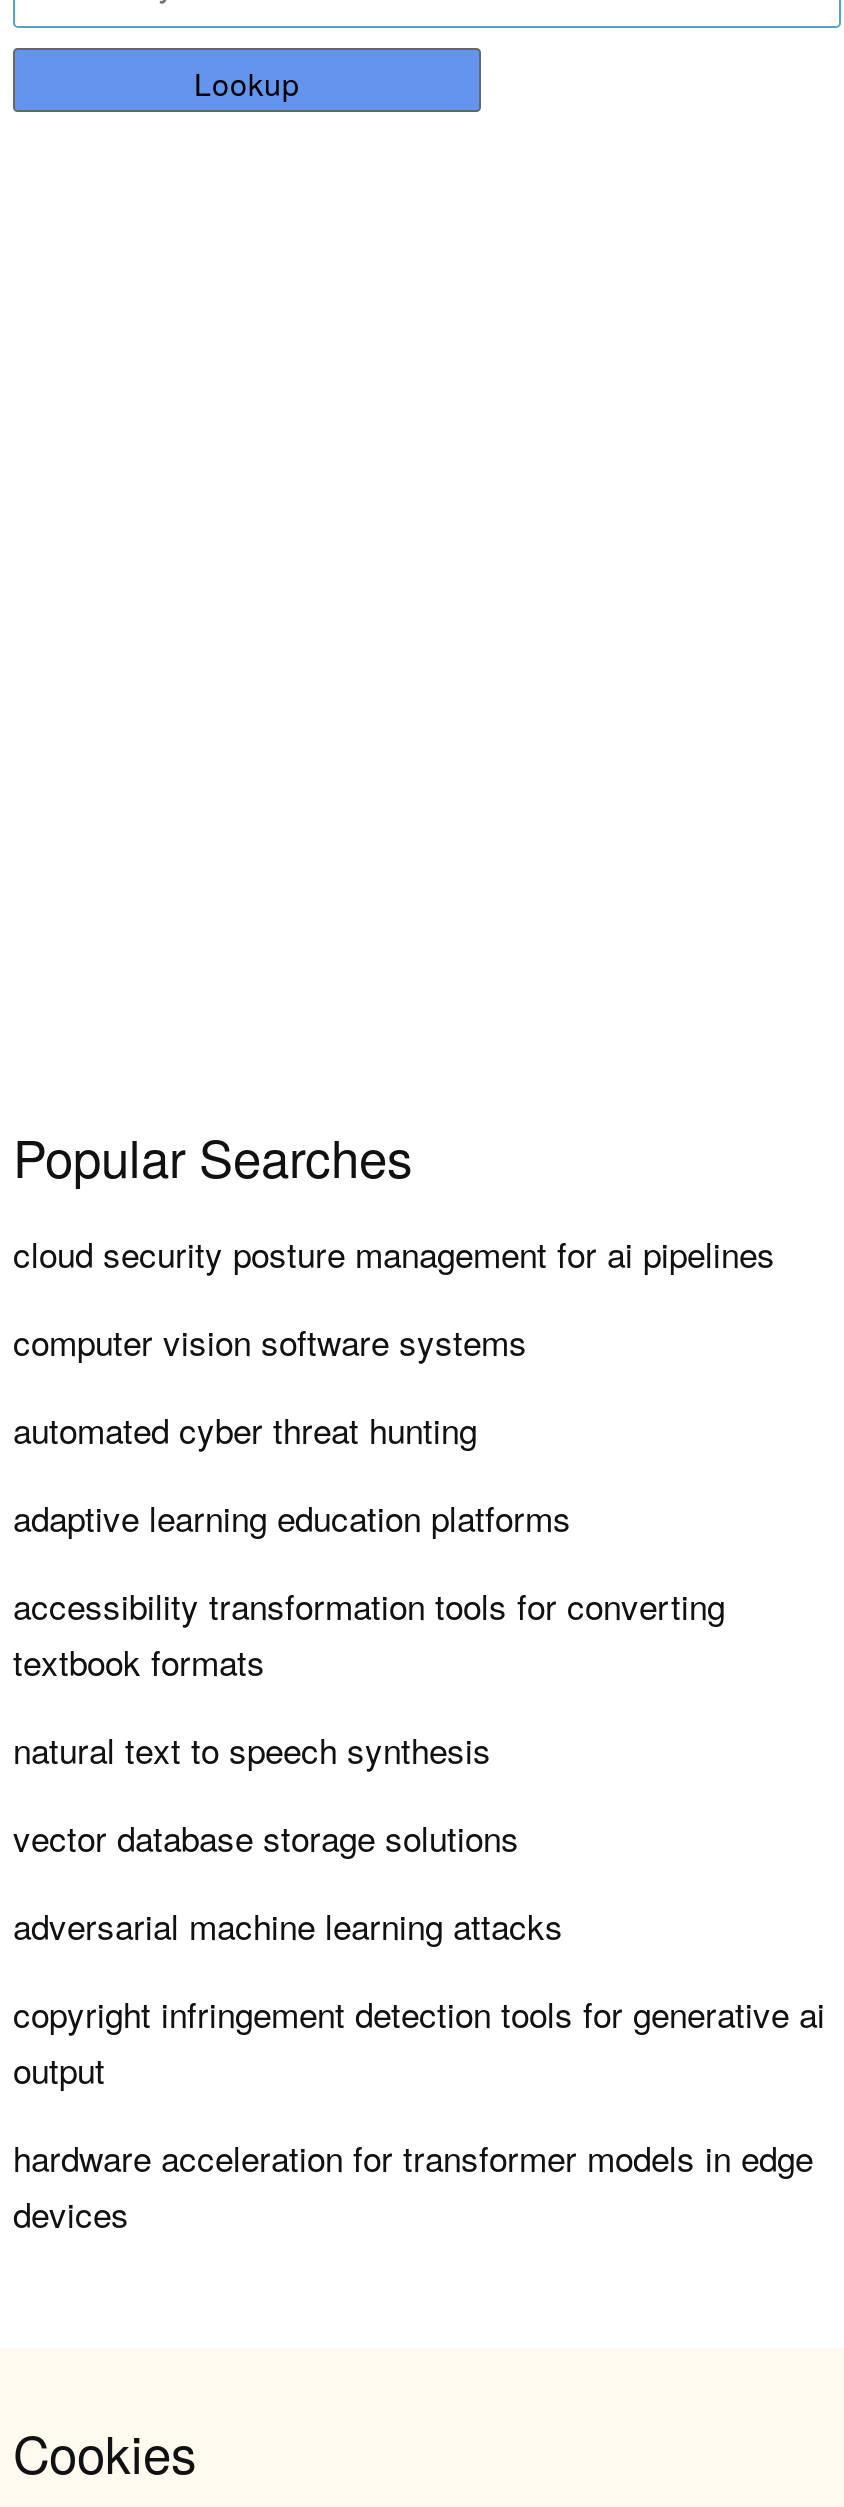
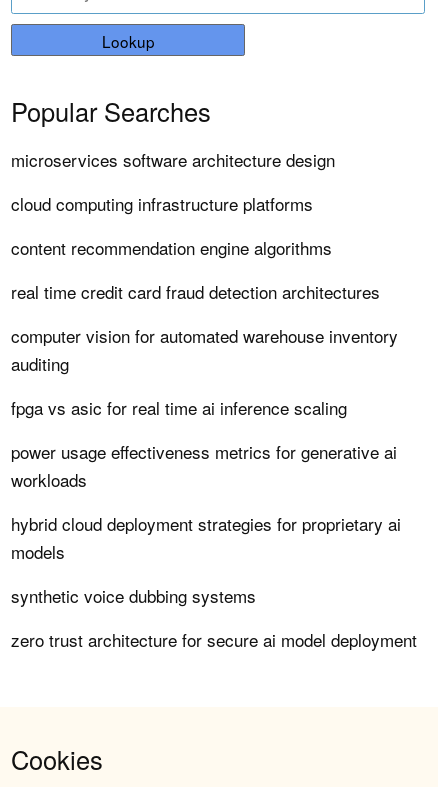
- cloud security posture management for ai pipelines
+ microservices software architecture design

- computer vision software systems
+ cloud computing infrastructure platforms

- automated cyber threat hunting
+ content recommendation engine algorithms

- adaptive learning education platforms
+ real time credit card fraud detection architectures

- accessibility transformation tools for converting
- textbook formats
+ computer vision for automated warehouse inventory
+ auditing

- natural text to speech synthesis
+ fpga vs asic for real time ai inference scaling

- vector database storage solutions
+ power usage effectiveness metrics for generative ai
+ workloads

- adversarial machine learning attacks
+ hybrid cloud deployment strategies for proprietary ai
+ models

- copyright infringement detection tools for generative ai
- output
+ synthetic voice dubbing systems

- hardware acceleration for transformer models in edge
- devices
+ zero trust architecture for secure ai model deployment
